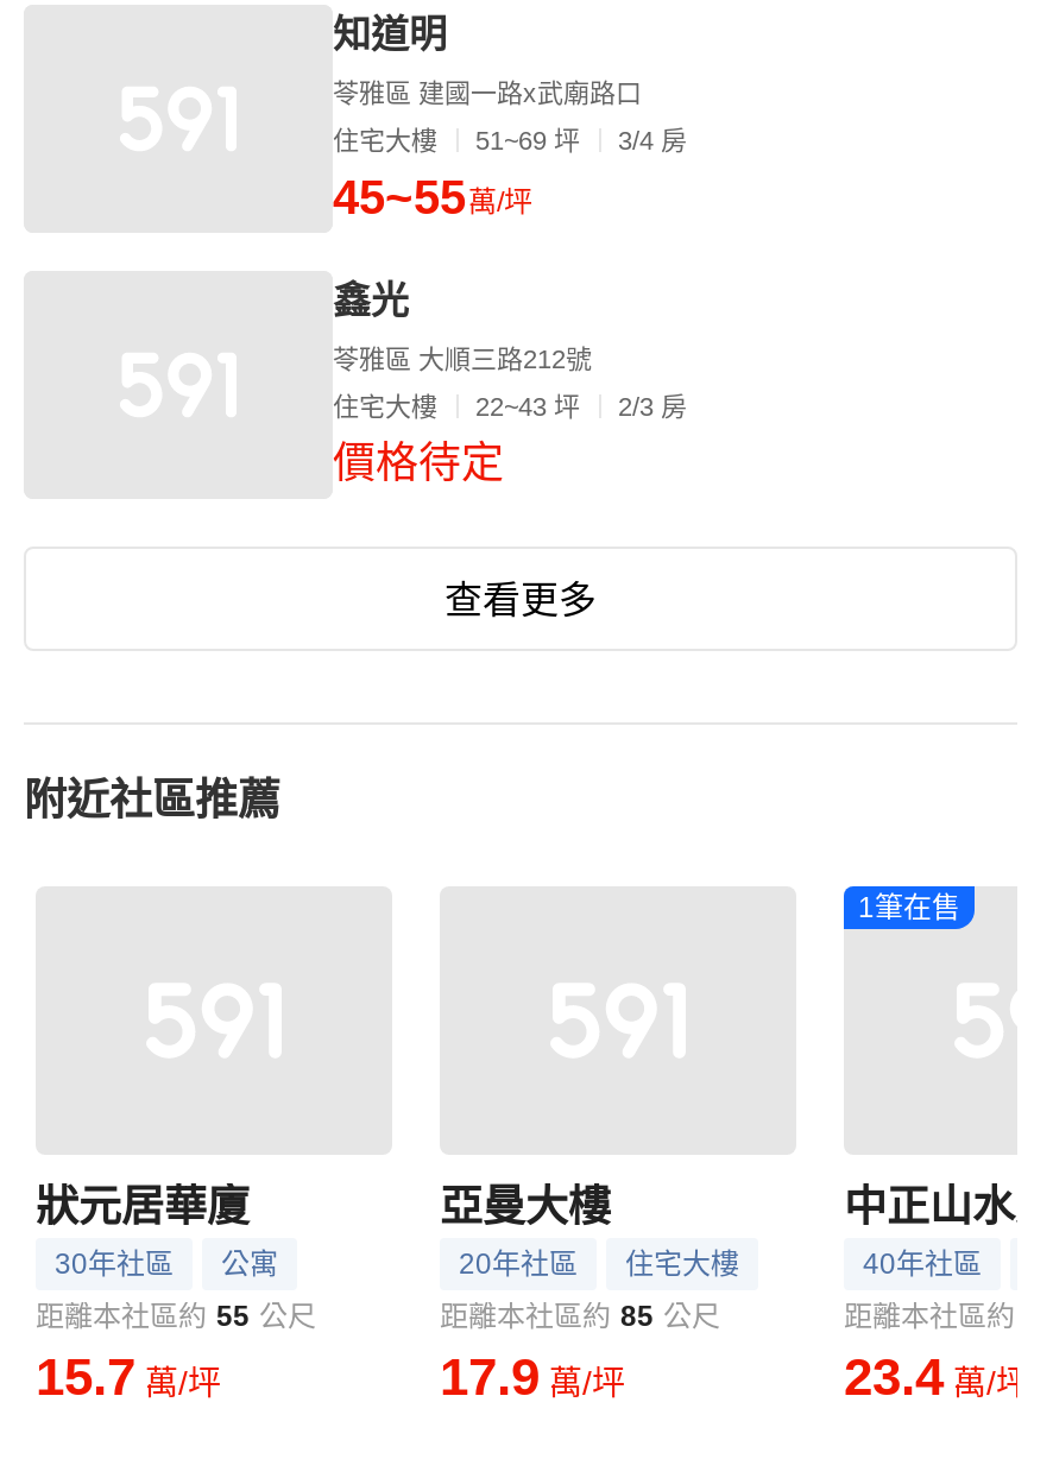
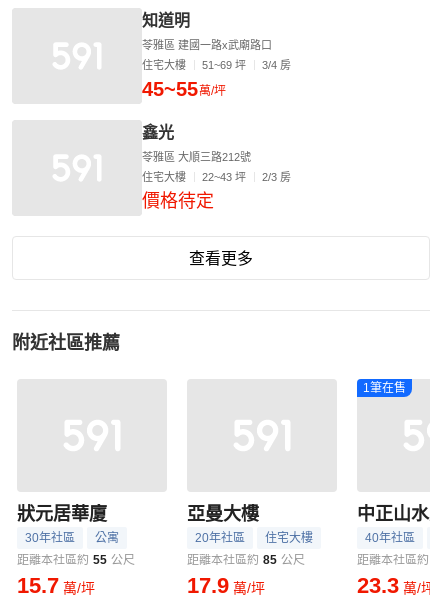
- 23.4 萬/坪
+ 23.3 萬/坪
